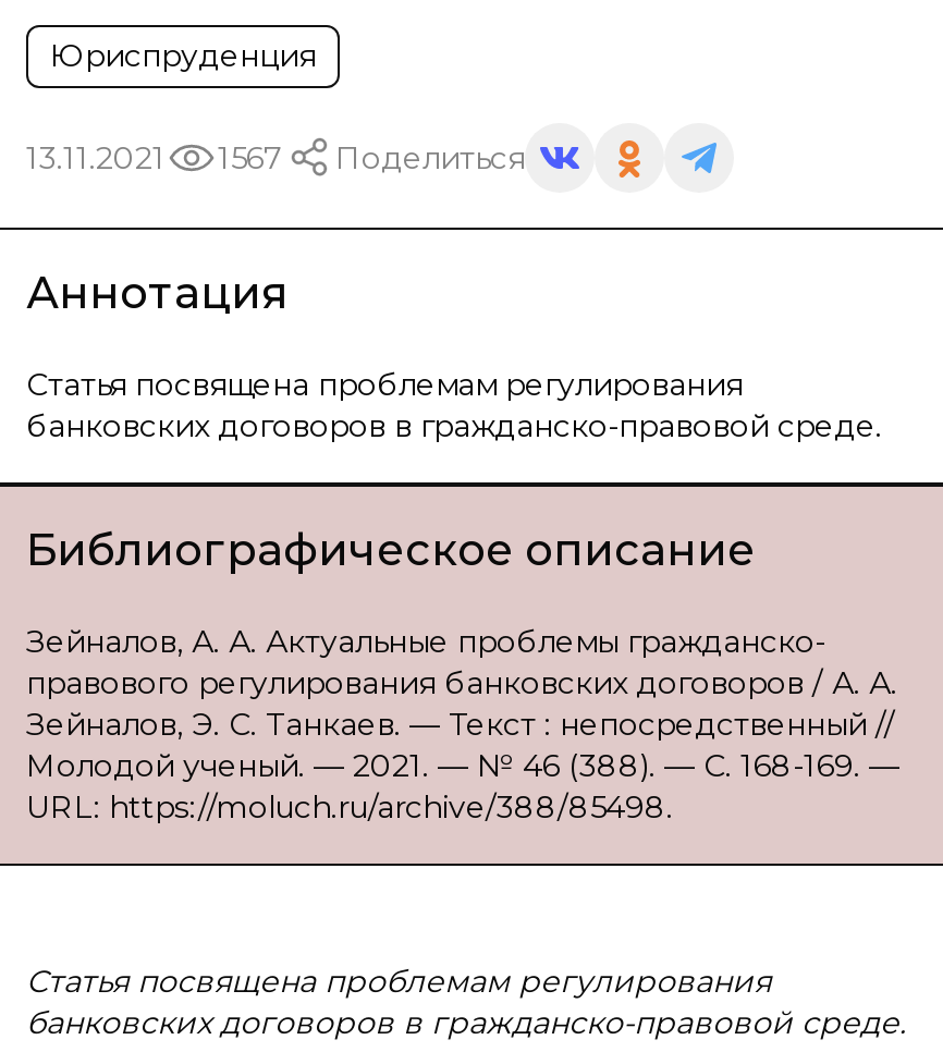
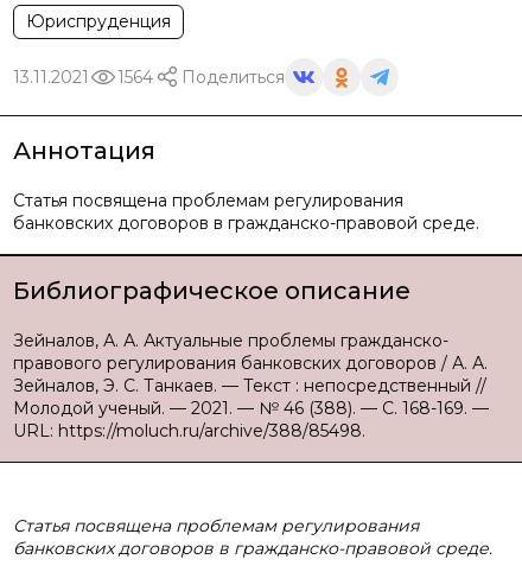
- 13.11.2021 1567 Поделиться
+ 13.11.2021 1564 Поделиться
